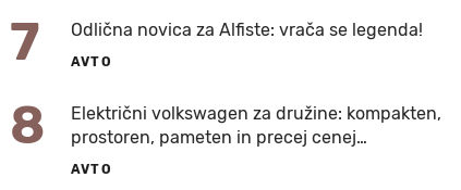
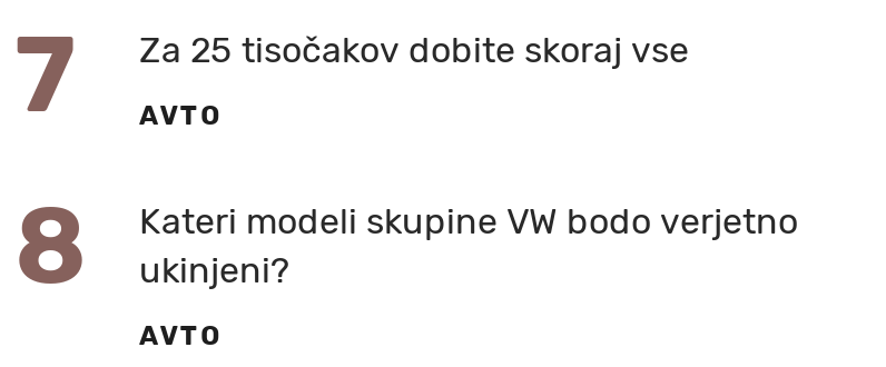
- Odlična novica za Alfiste: vrača se legenda!
+ Za 25 tisočakov dobite skoraj vse

- Električni volkswagen za družine: kompakten,
- prostoren, pameten in precej cenej…
+ Kateri modeli skupine VW bodo verjetno
+ ukinjeni?
